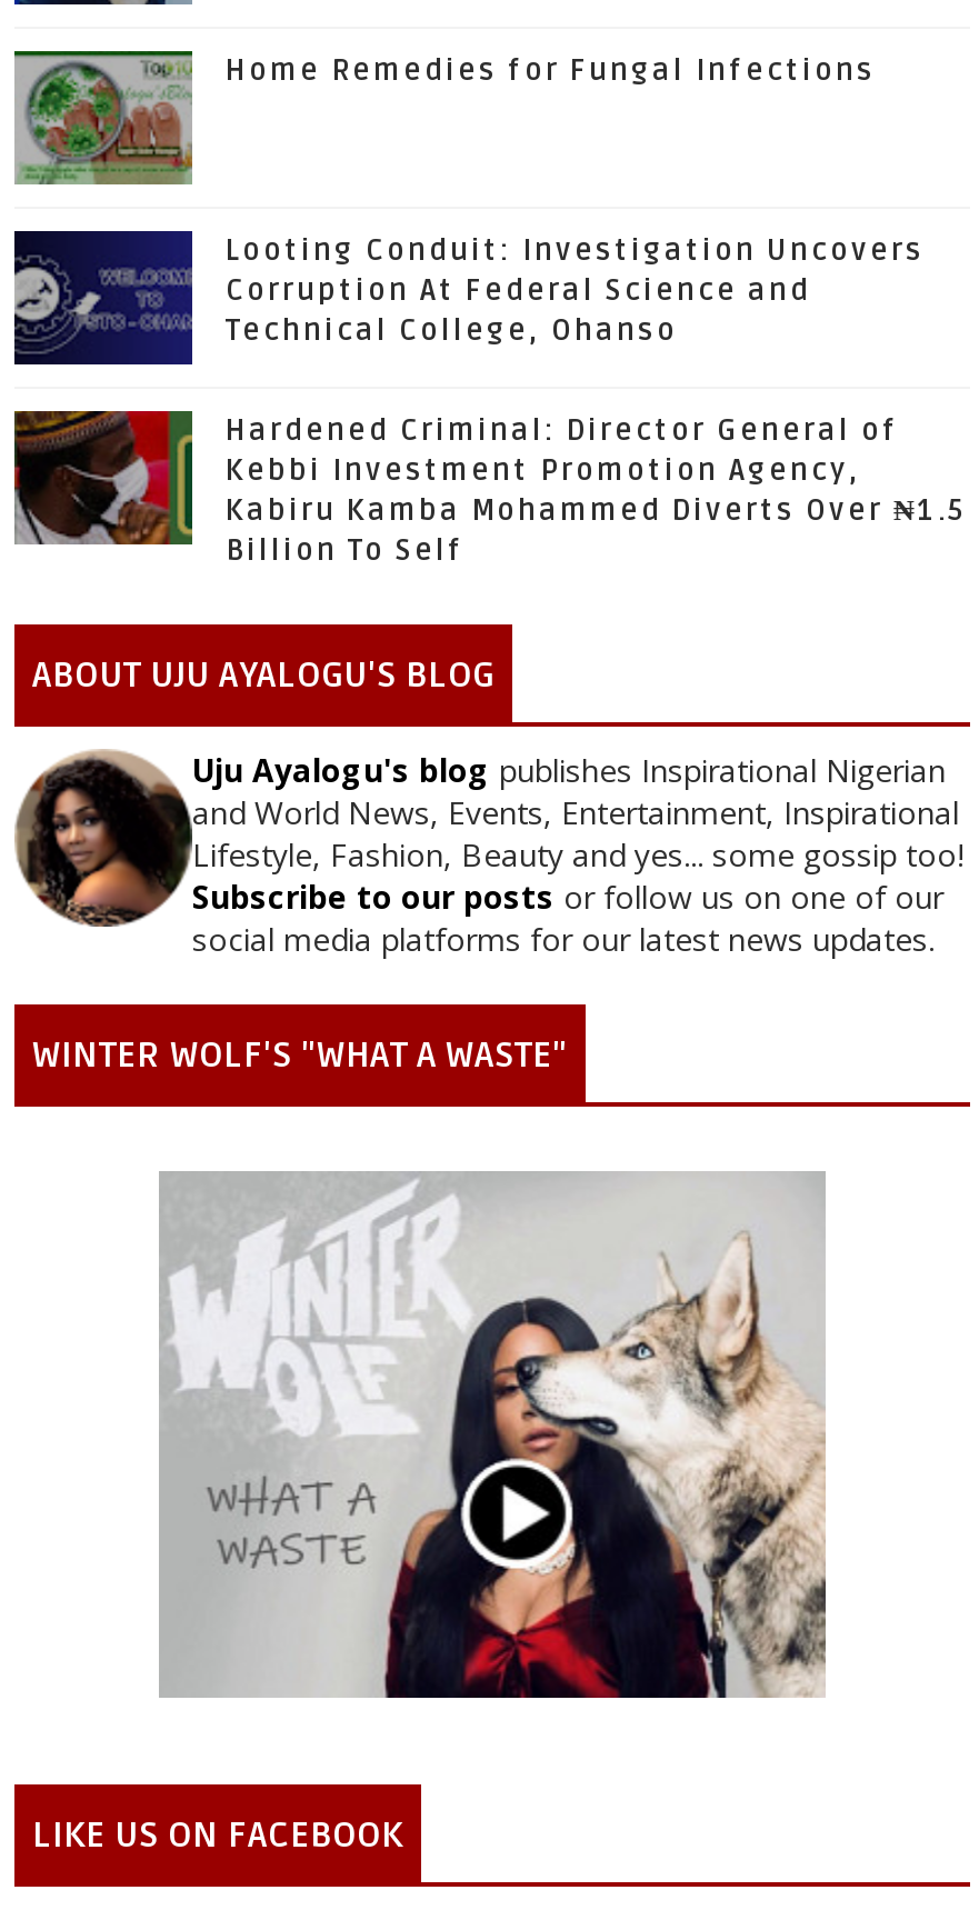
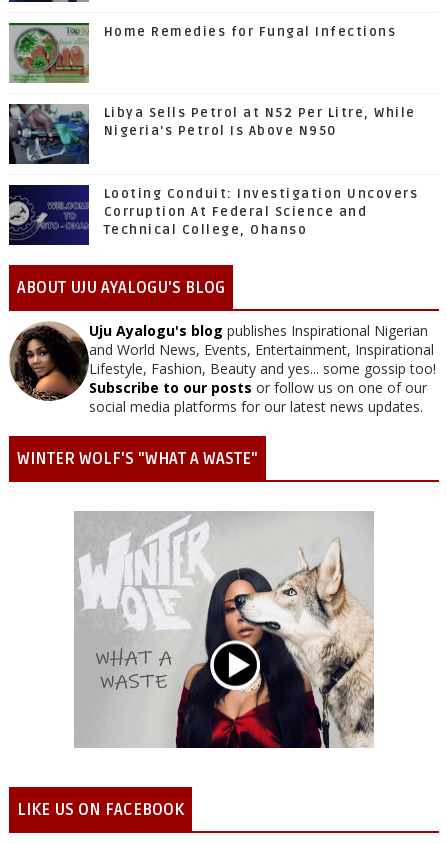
+ [image]
+ Libya Sells Petrol at N52 Per Litre, While
+ Nigeria's Petrol Is Above N950

moved down: [image] | Looting Conduit: Investigation Uncovers | Corruption At Federal Science and | Technical College, Ohanso

- [image]
- Hardened Criminal: Director General of
- Kebbi Investment Promotion Agency,
- Kabiru Kamba Mohammed Diverts Over ₦1.5
- Billion To Self
